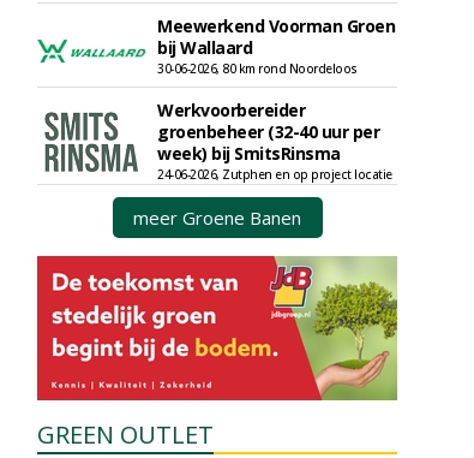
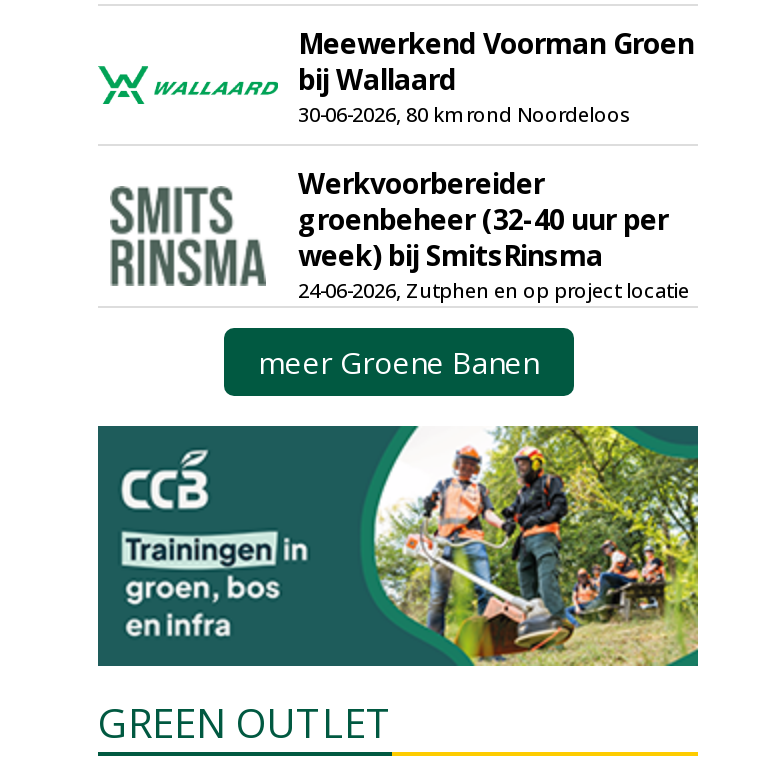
- [image]
+ [image]
